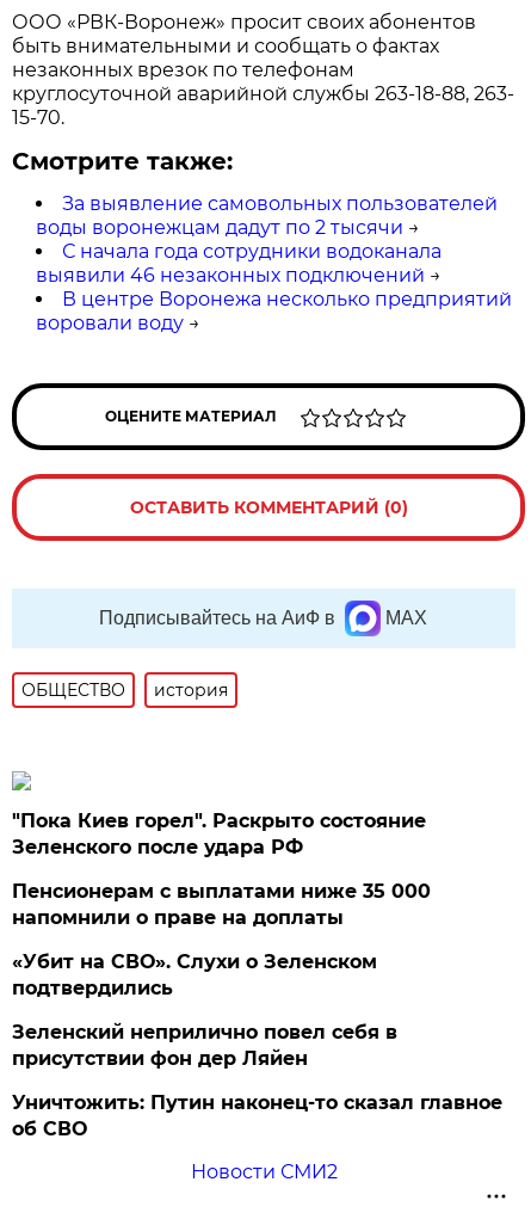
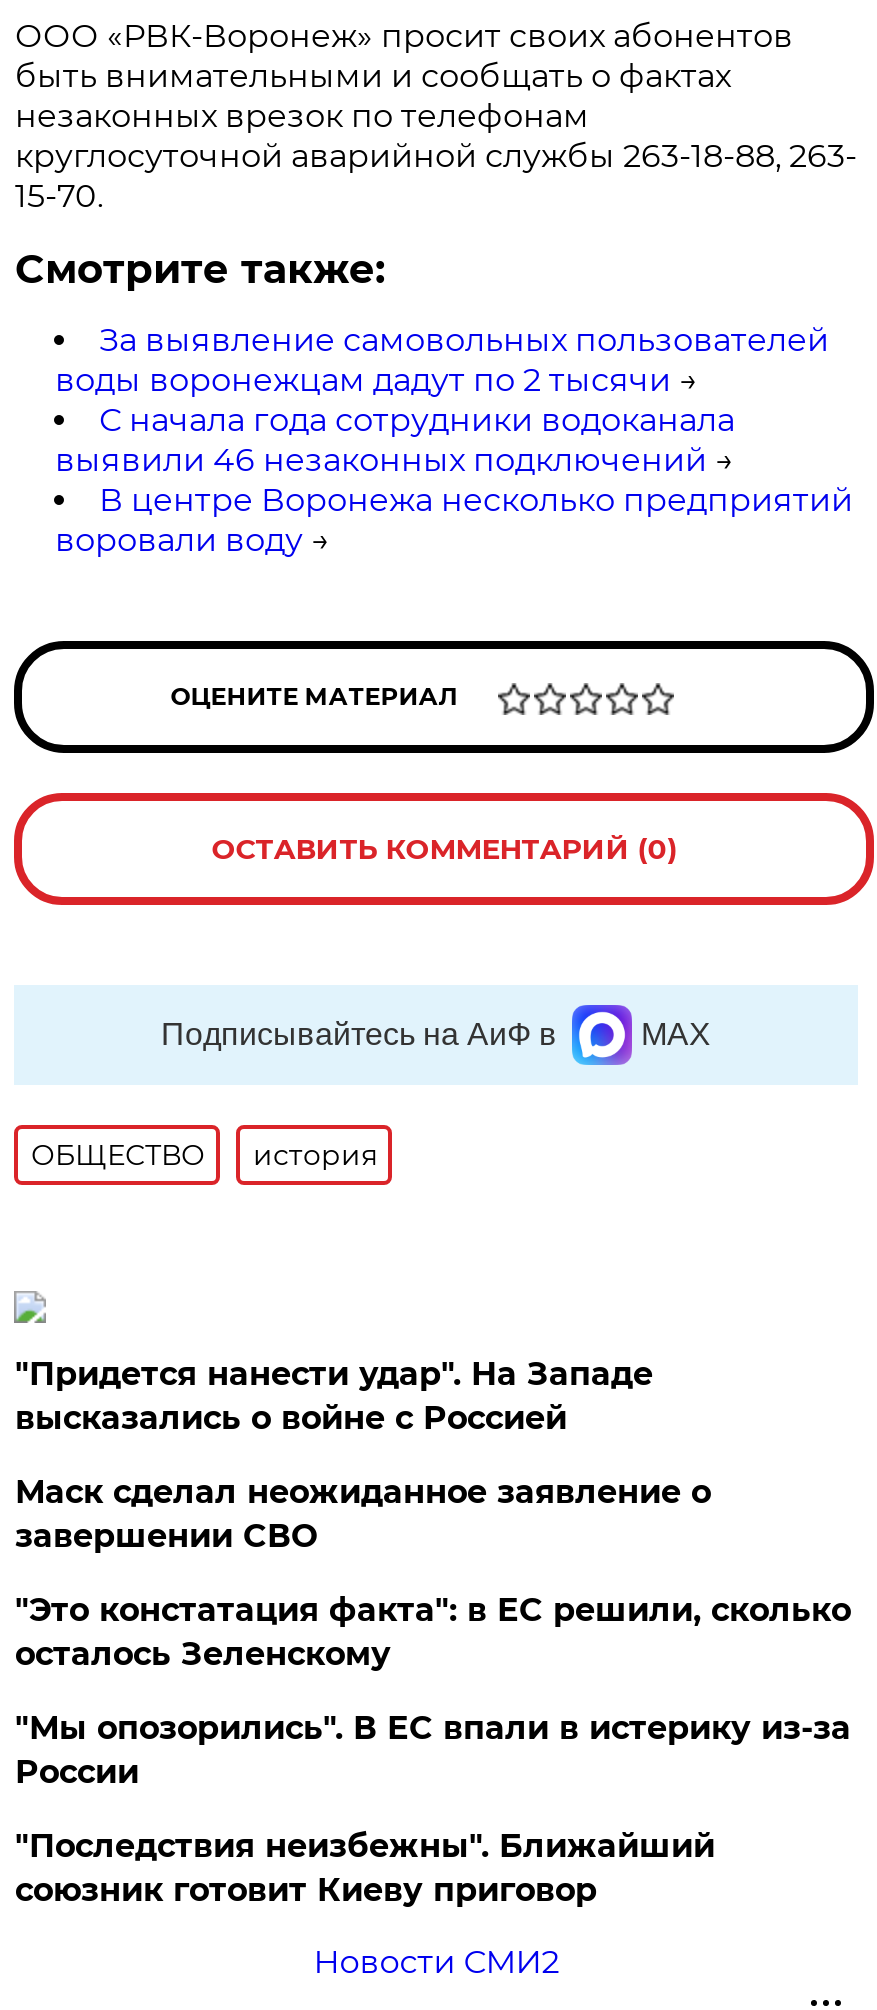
- "Пока Киев горел". Раскрыто состояние
- Зеленского после удара РФ
+ "Придется нанести удар". На Западе
+ высказались о войне с Россией

- Пенсионерам с выплатами ниже 35 000
- напомнили о праве на доплаты
+ Маск сделал неожиданное заявление о
+ завершении СВО

- «Убит на СВО». Слухи о Зеленском
- подтвердились
+ "Это констатация факта": в ЕС решили, сколько
+ осталось Зеленскому

- Зеленский неприлично повел cебя в
- присутствии фон дер Ляйен
+ "Мы опозорились". В ЕС впали в истерику из-за
+ России

- Уничтожить: Путин наконец-то сказал главное
- об СВО
+ "Последствия неизбежны". Ближайший
+ союзник готовит Киеву приговор
